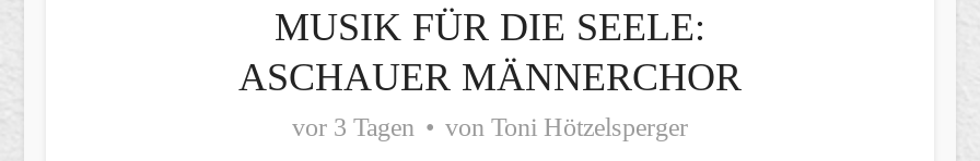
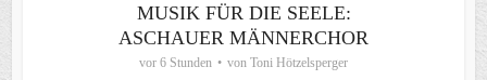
- vor 3 Tagen von Toni Hötzelsperger
+ vor 6 Stunden von Toni Hötzelsperger
